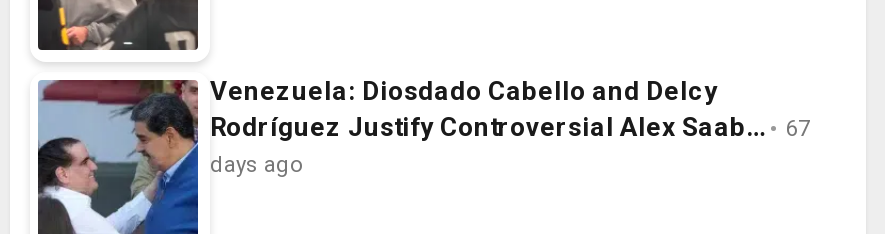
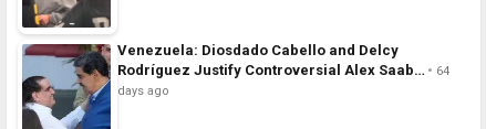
- Rodríguez Justify Controversial Alex Saab… 67
+ Rodríguez Justify Controversial Alex Saab… 64
